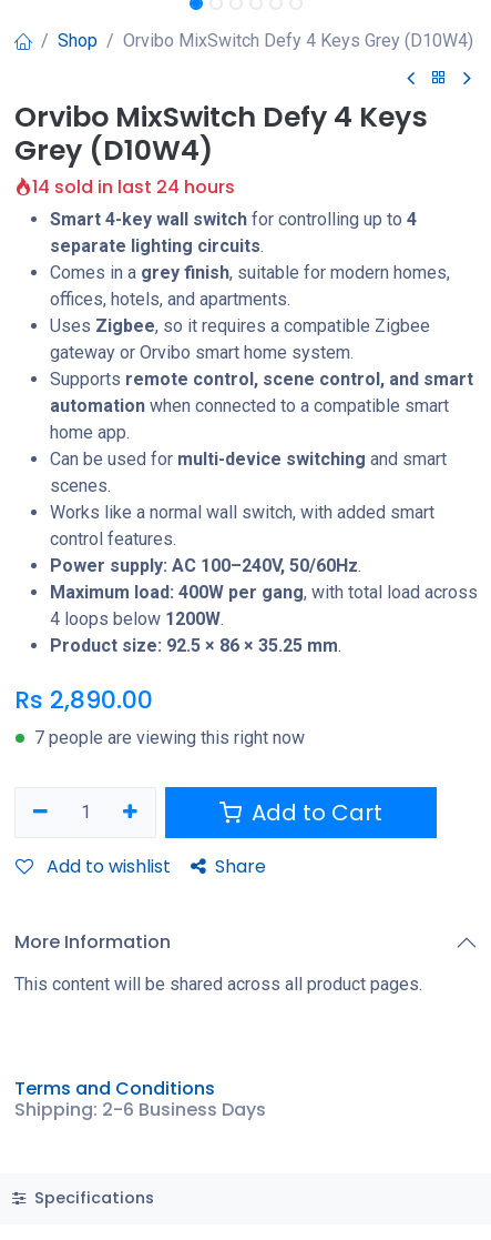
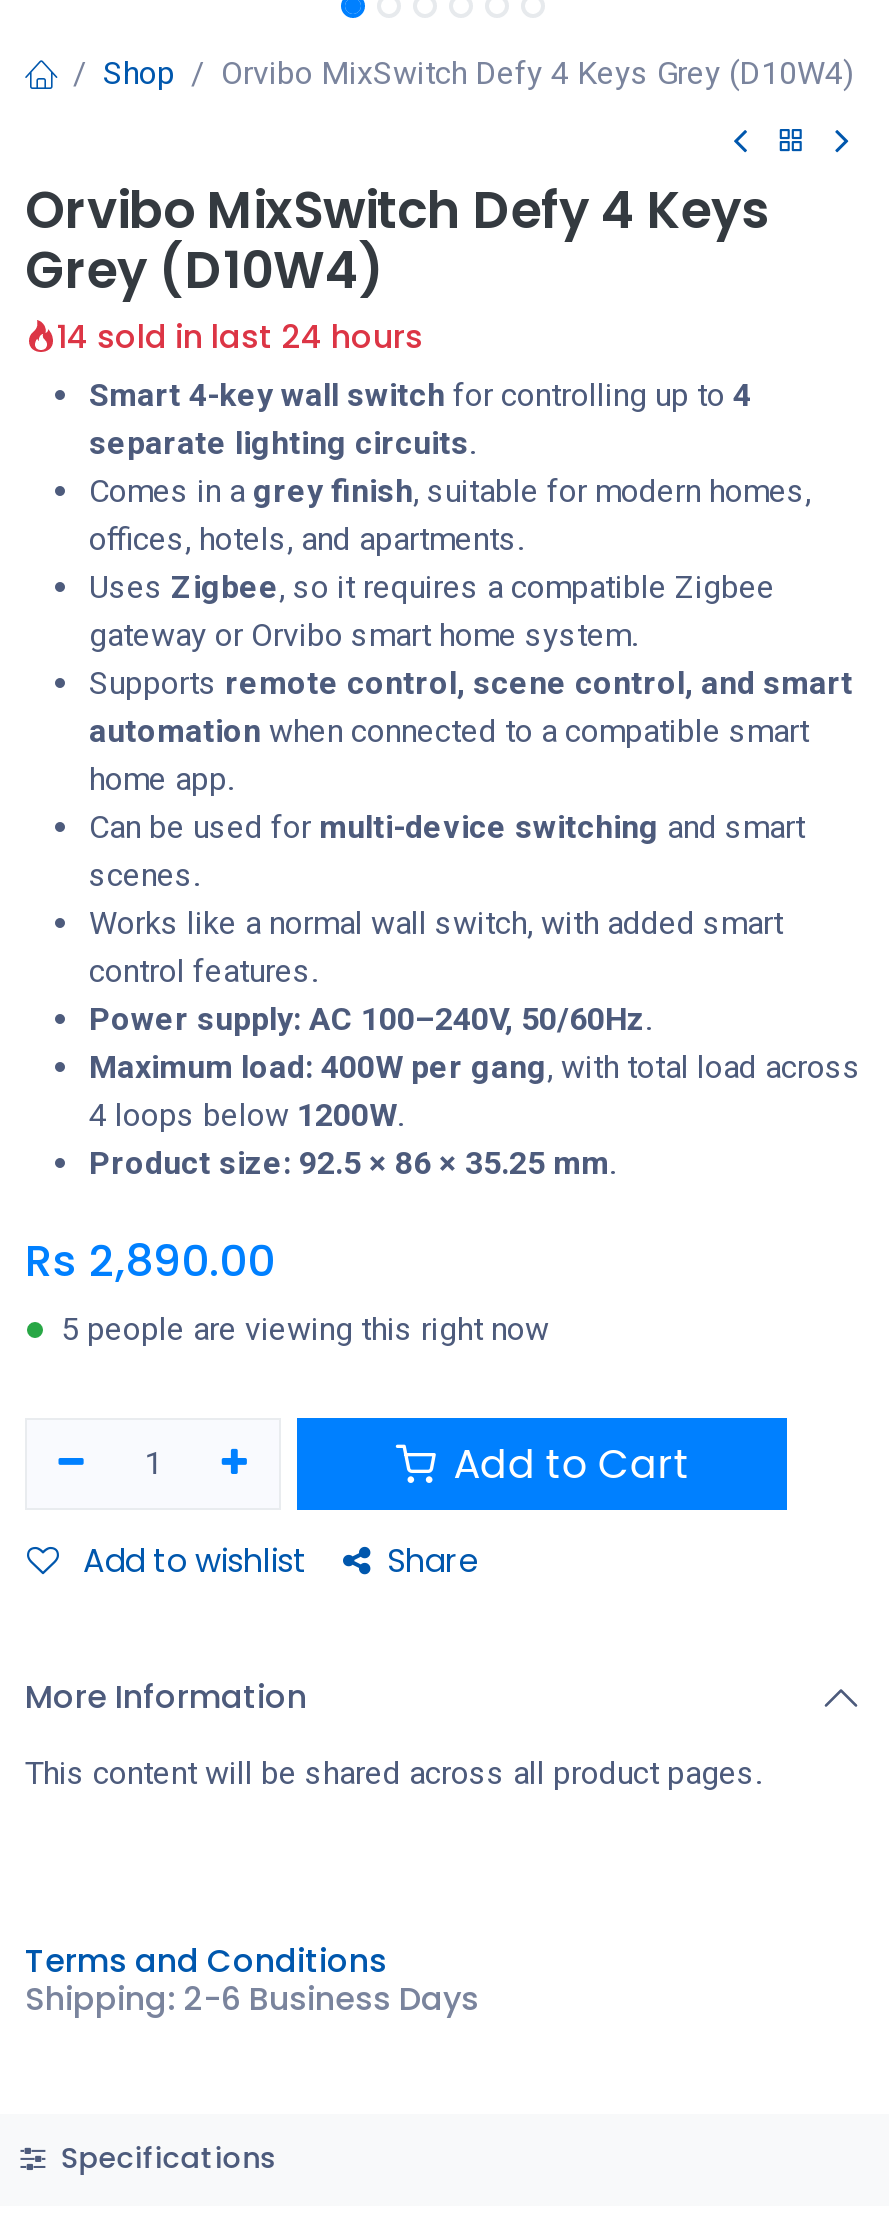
- 7 people are viewing this right now
+ 5 people are viewing this right now
